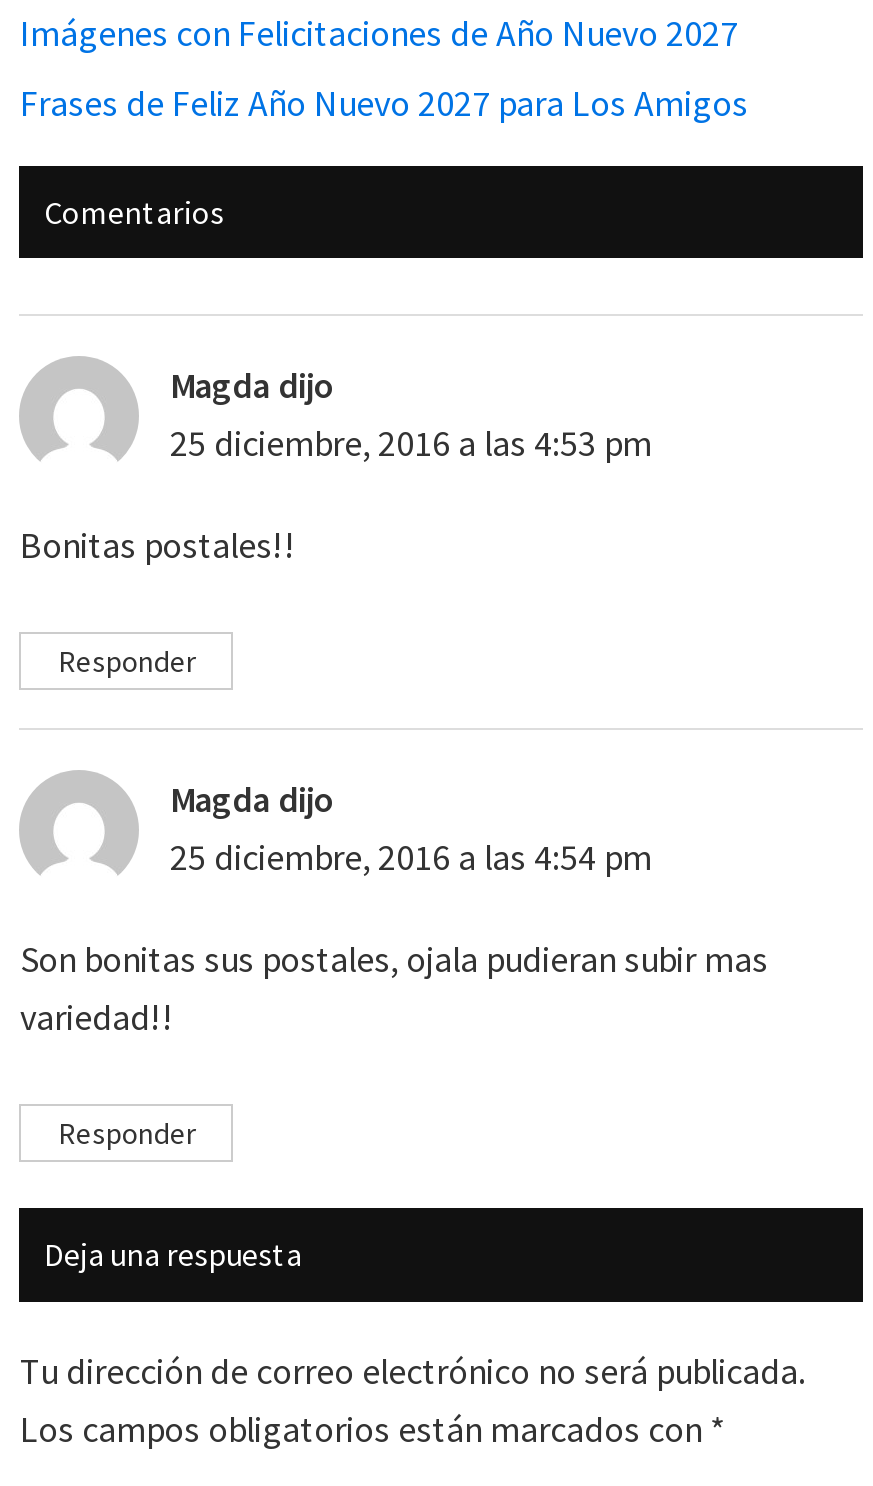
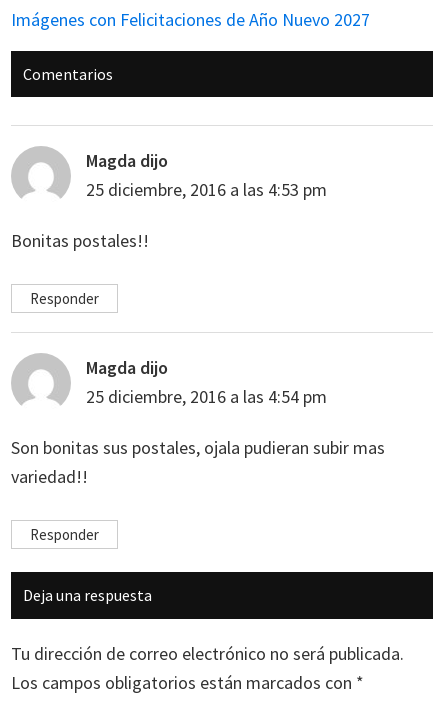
- Frases de Feliz Año Nuevo 2027 para Los Amigos
